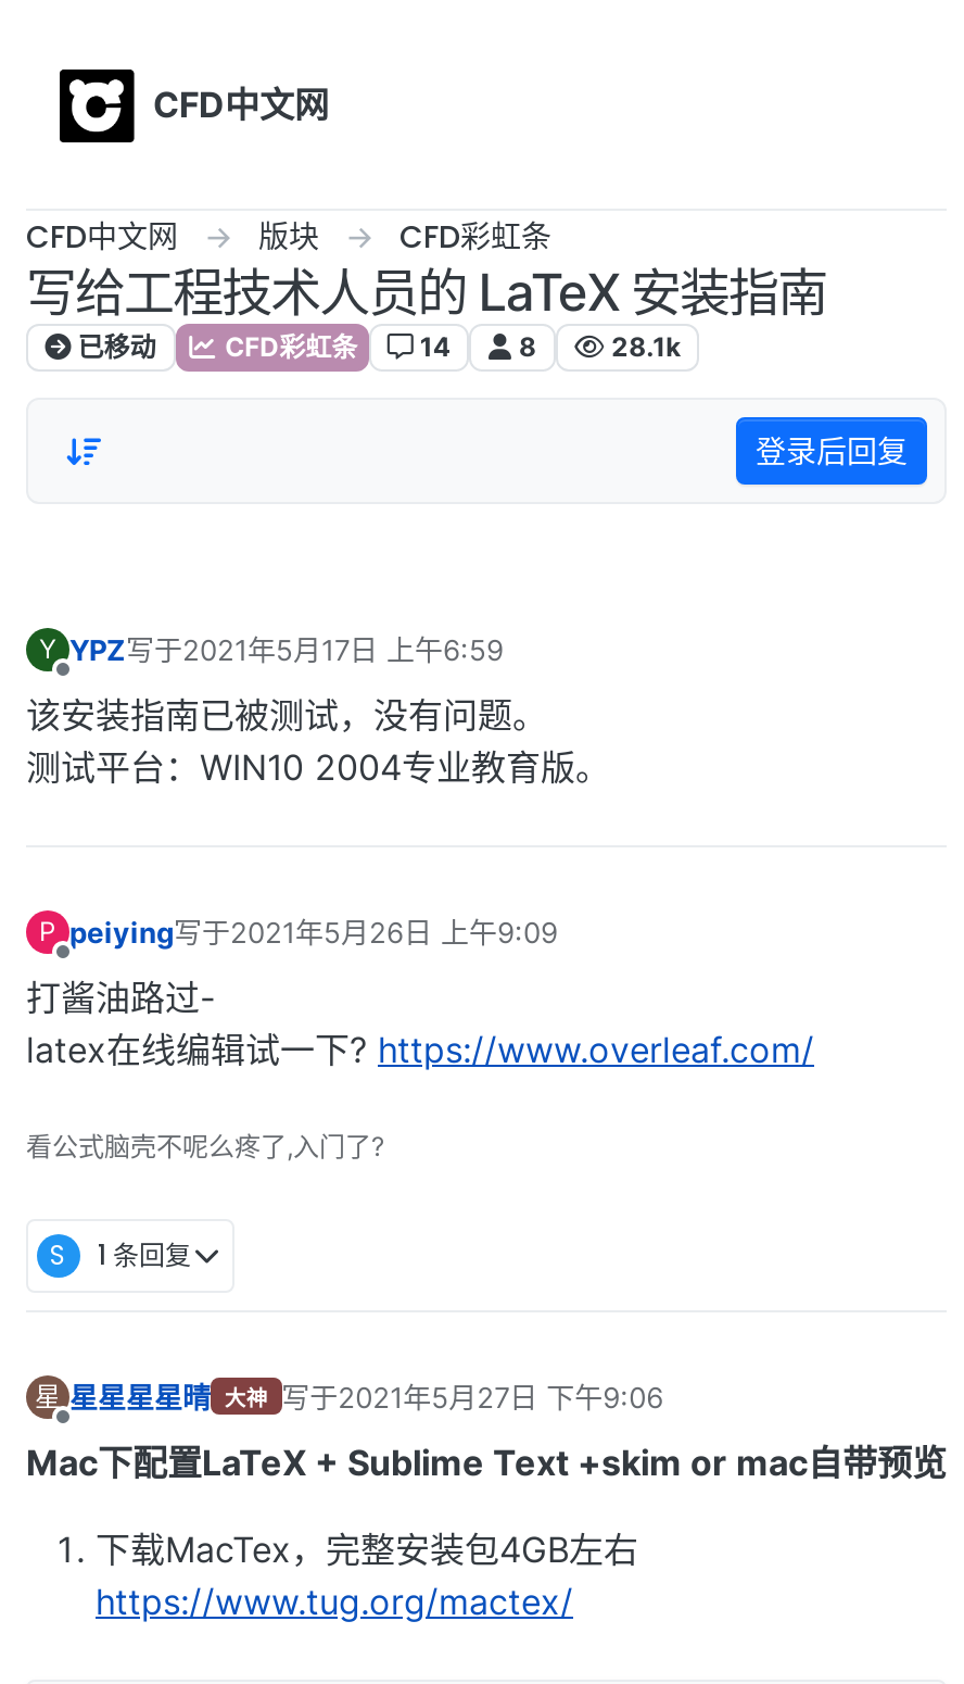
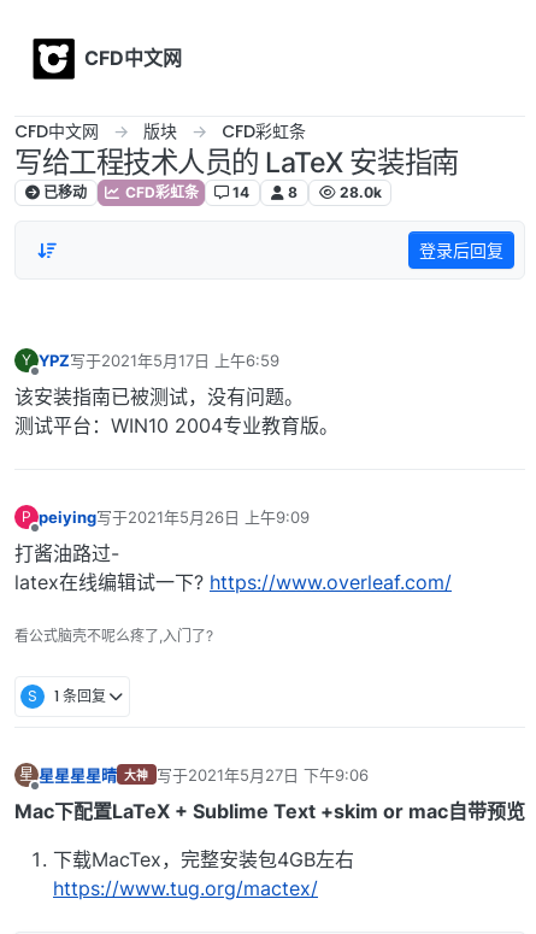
- 28.1k
+ 28.0k
